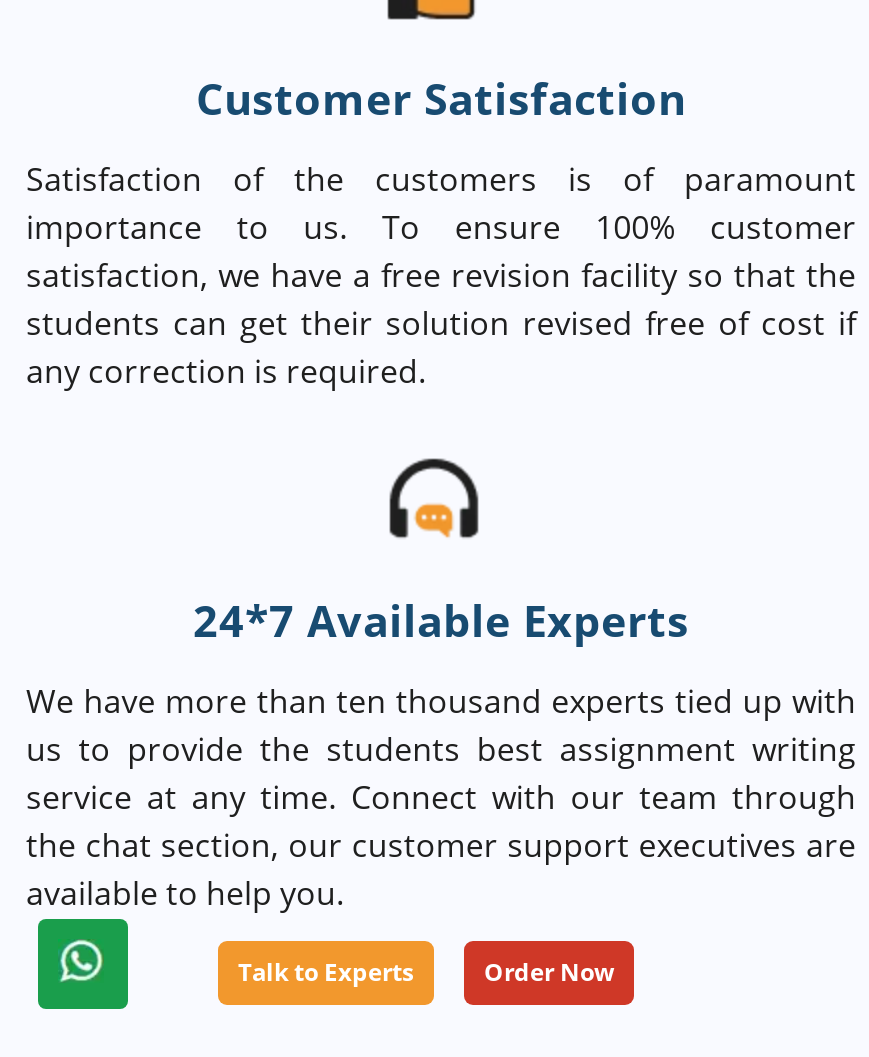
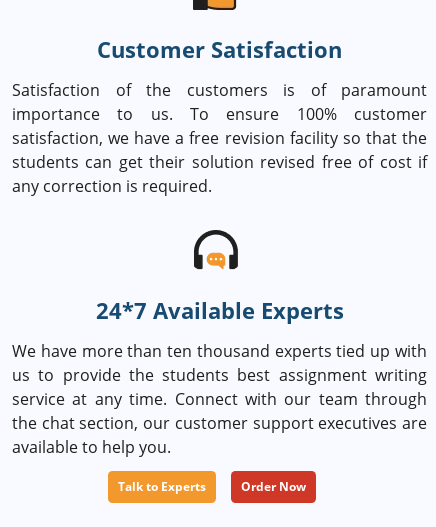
- [image]
